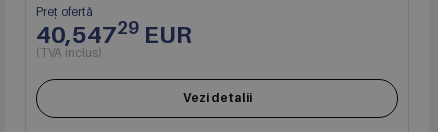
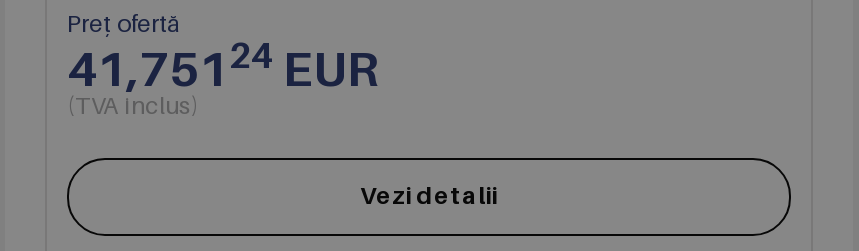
- 40,54729 EUR
+ 41,75124 EUR
